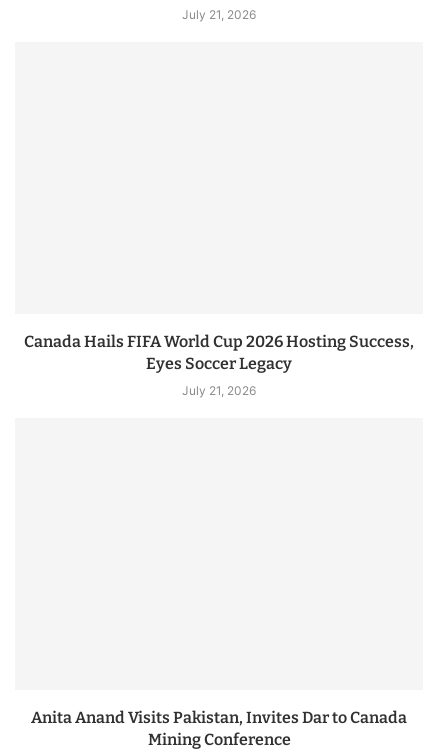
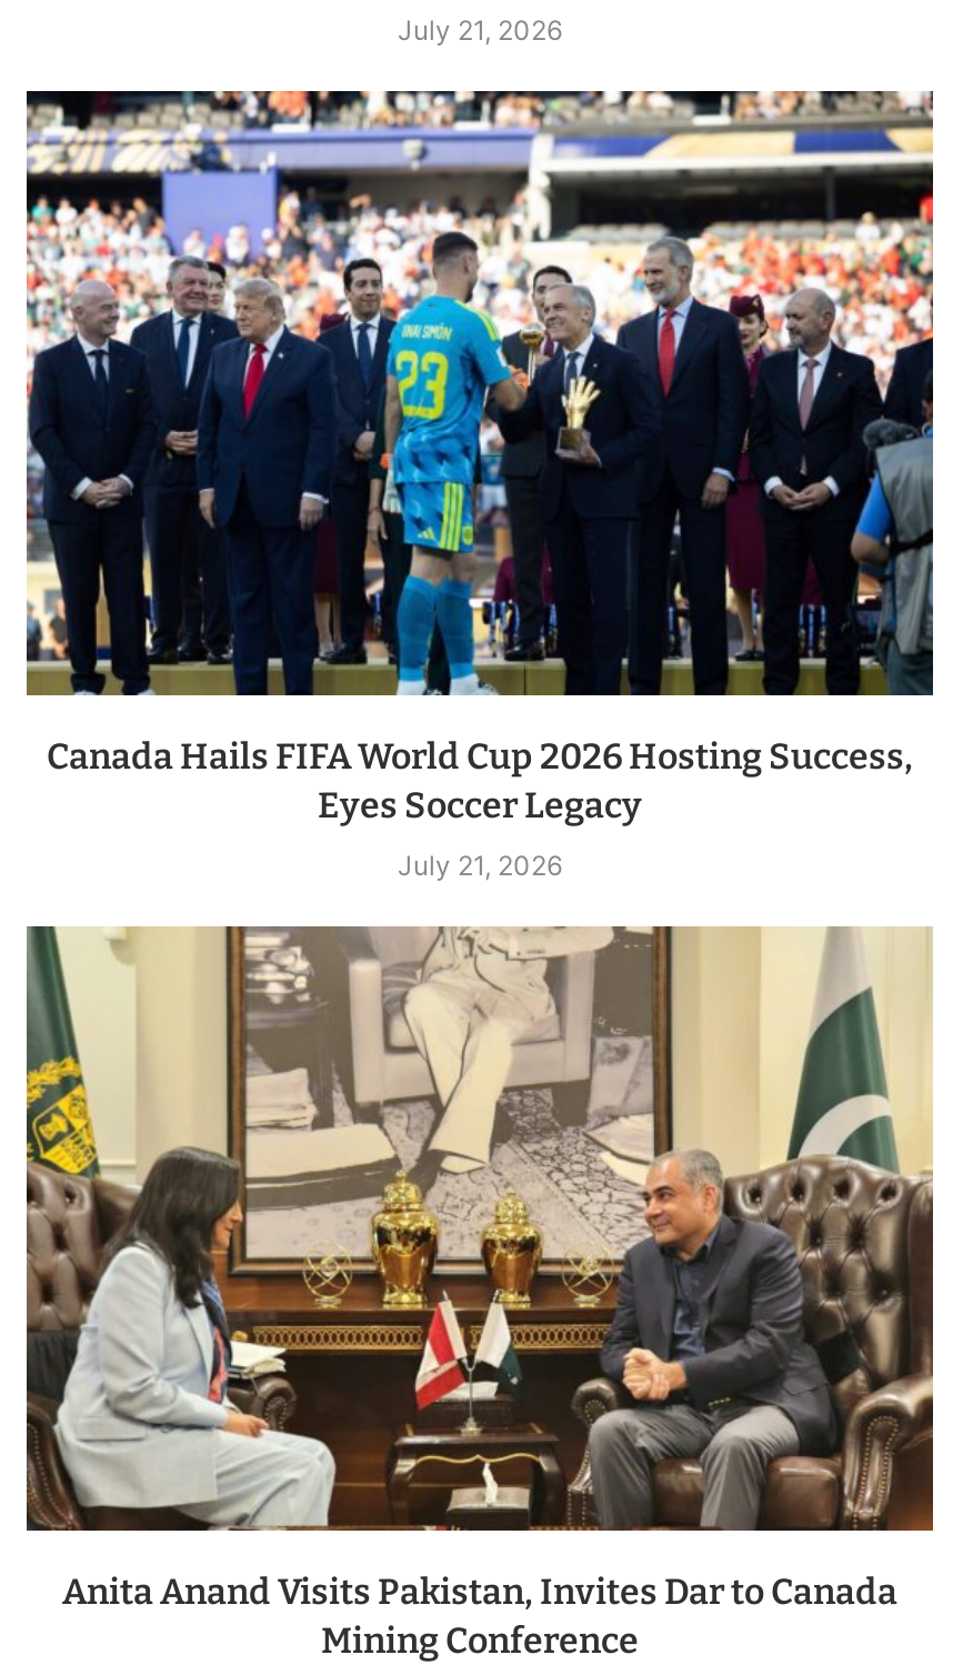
+ [image]

+ [image]
